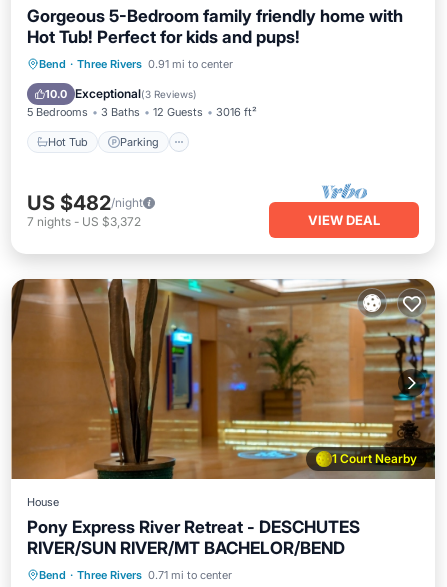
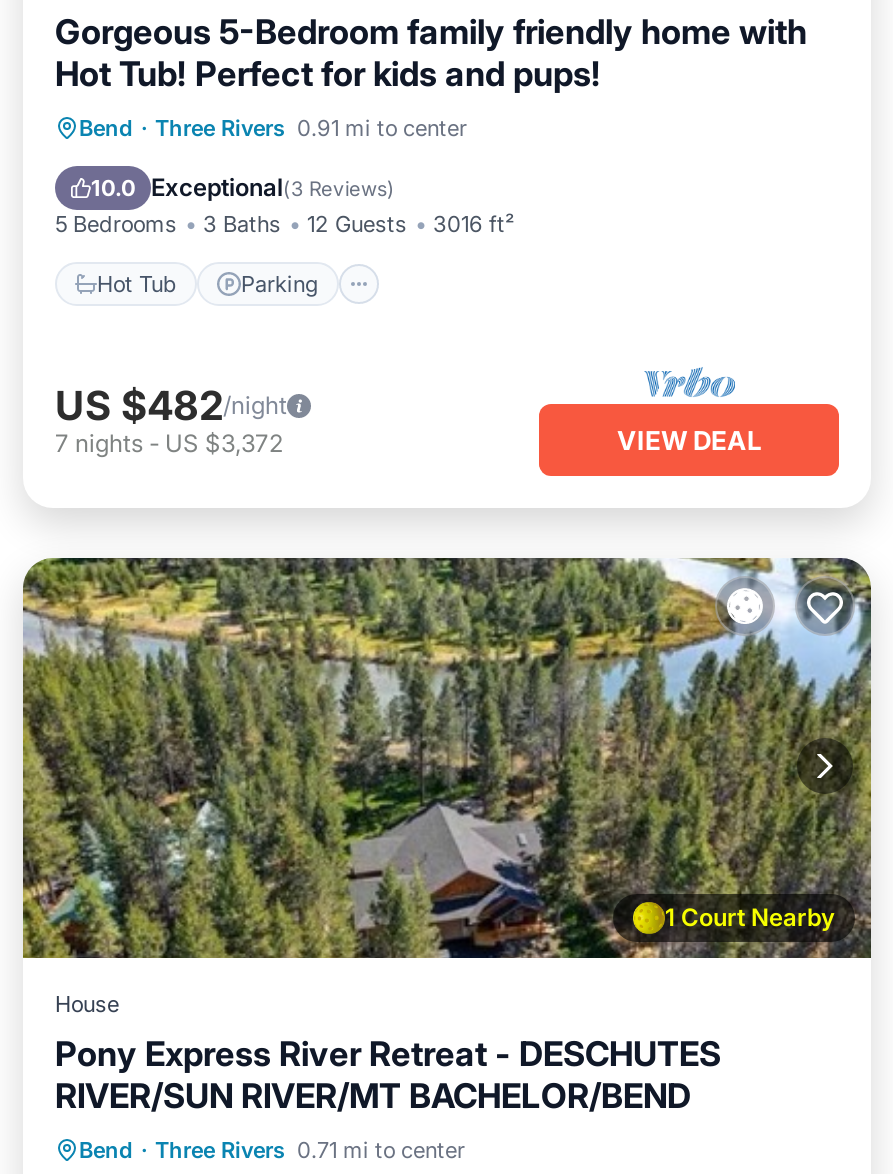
- [image]
+ [image]
